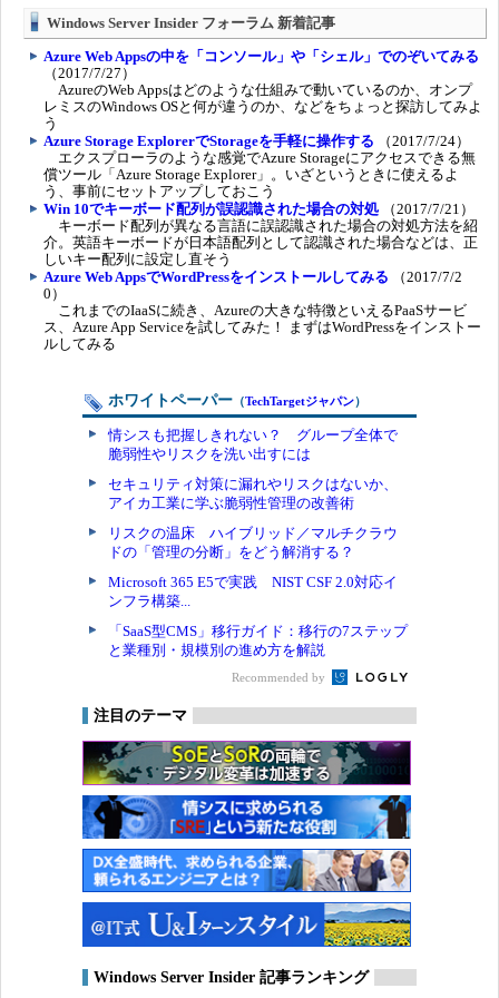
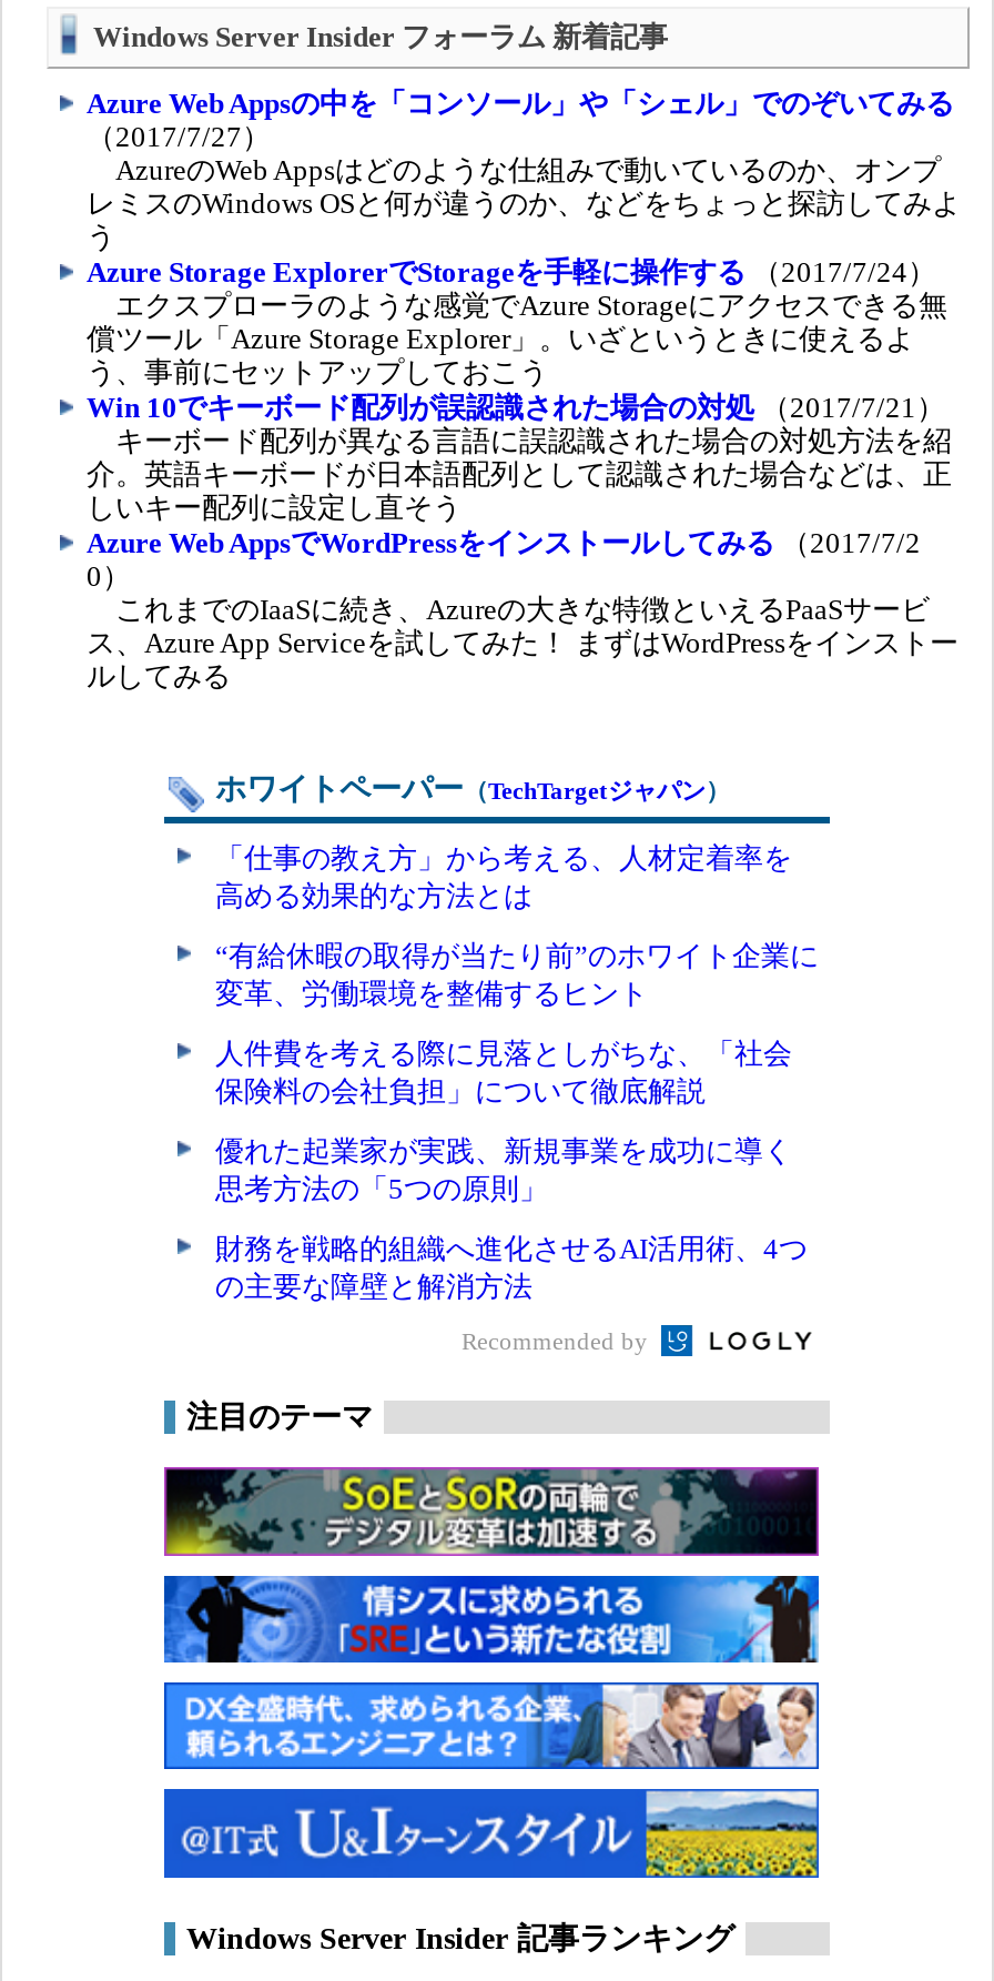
- 情シスも把握しきれない？ グループ全体で
- 脆弱性やリスクを洗い出すには
+ 「仕事の教え方」から考える、人材定着率を
+ 高める効果的な方法とは

- セキュリティ対策に漏れやリスクはないか、
- アイカ工業に学ぶ脆弱性管理の改善術
+ “有給休暇の取得が当たり前”のホワイト企業に
+ 変革、労働環境を整備するヒント

- リスクの温床 ハイブリッド／マルチクラウ
- ドの「管理の分断」をどう解消する？
+ 人件費を考える際に見落としがちな、「社会
+ 保険料の会社負担」について徹底解説

- Microsoft 365 E5で実践 NIST CSF 2.0対応イ
- ンフラ構築...
+ 優れた起業家が実践、新規事業を成功に導く
+ 思考方法の「5つの原則」

- 「SaaS型CMS」移行ガイド：移行の7ステップ
- と業種別・規模別の進め方を解説
+ 財務を戦略的組織へ進化させるAI活用術、4つ
+ の主要な障壁と解消方法
